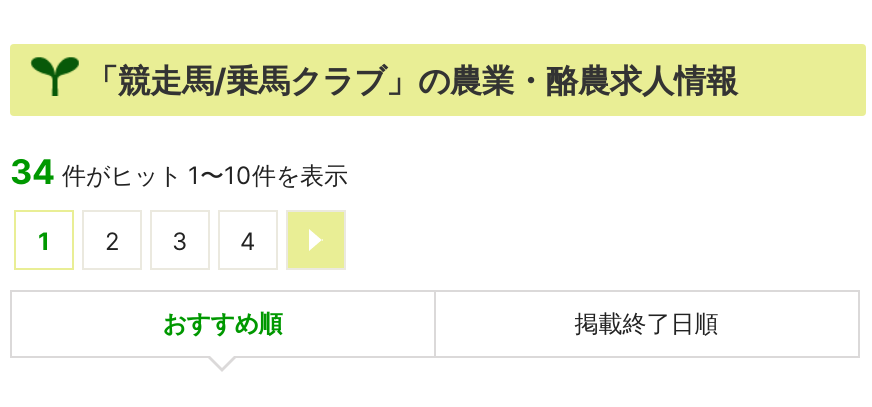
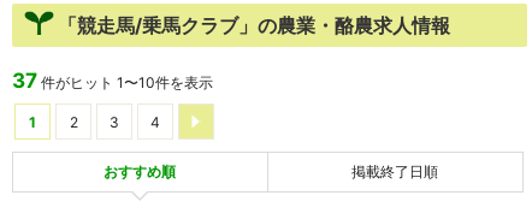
- 34 件がヒット1〜10件を表示
+ 37 件がヒット1〜10件を表示
